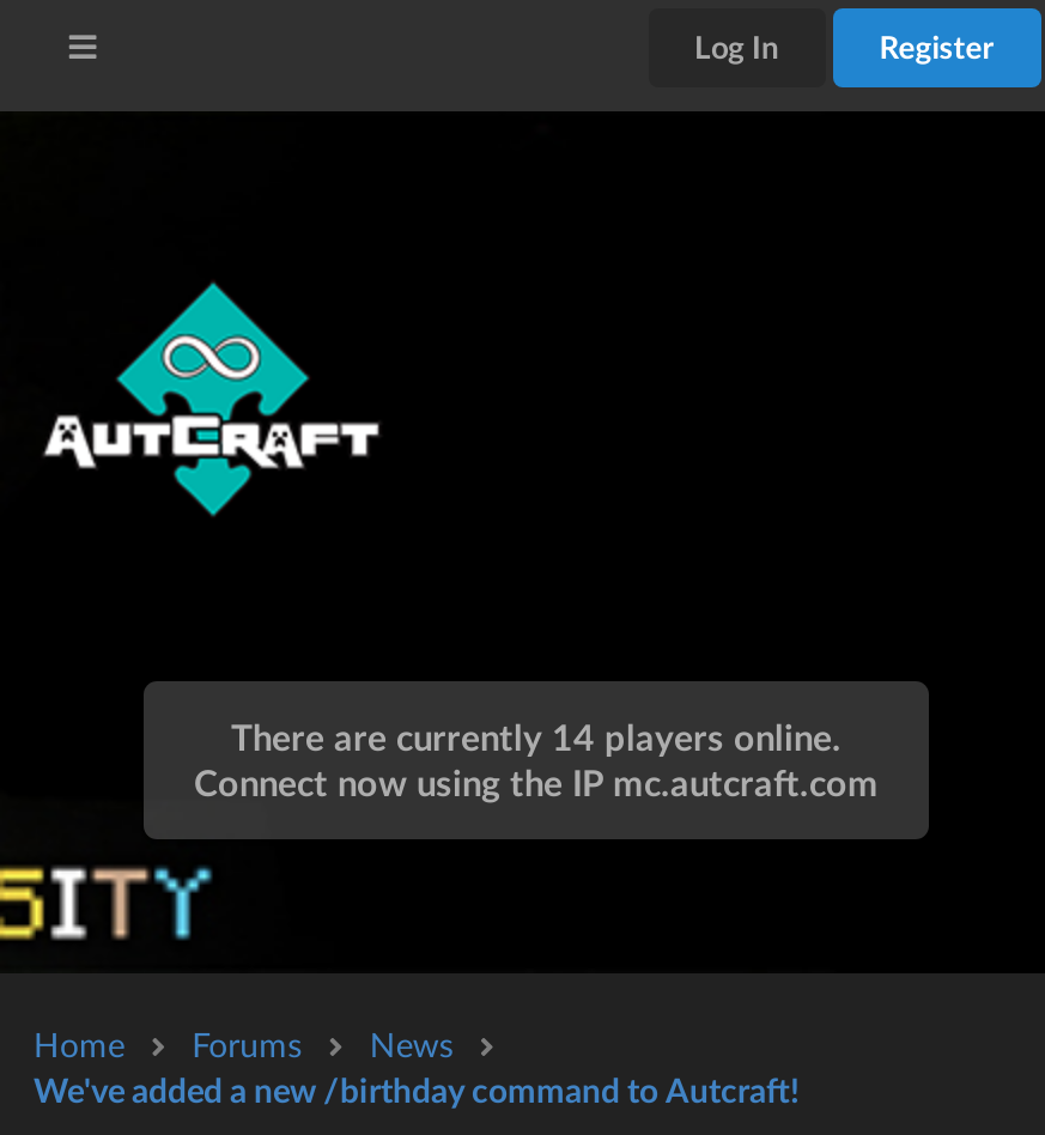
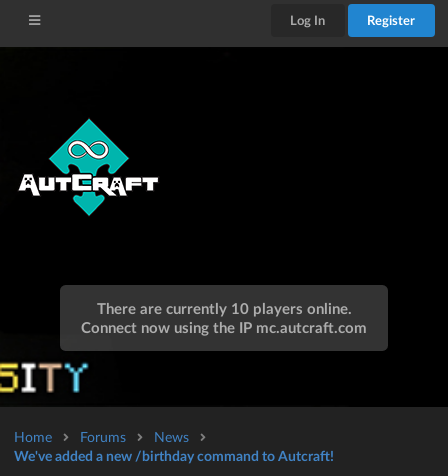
- There are currently 14 players online.
+ There are currently 10 players online.
